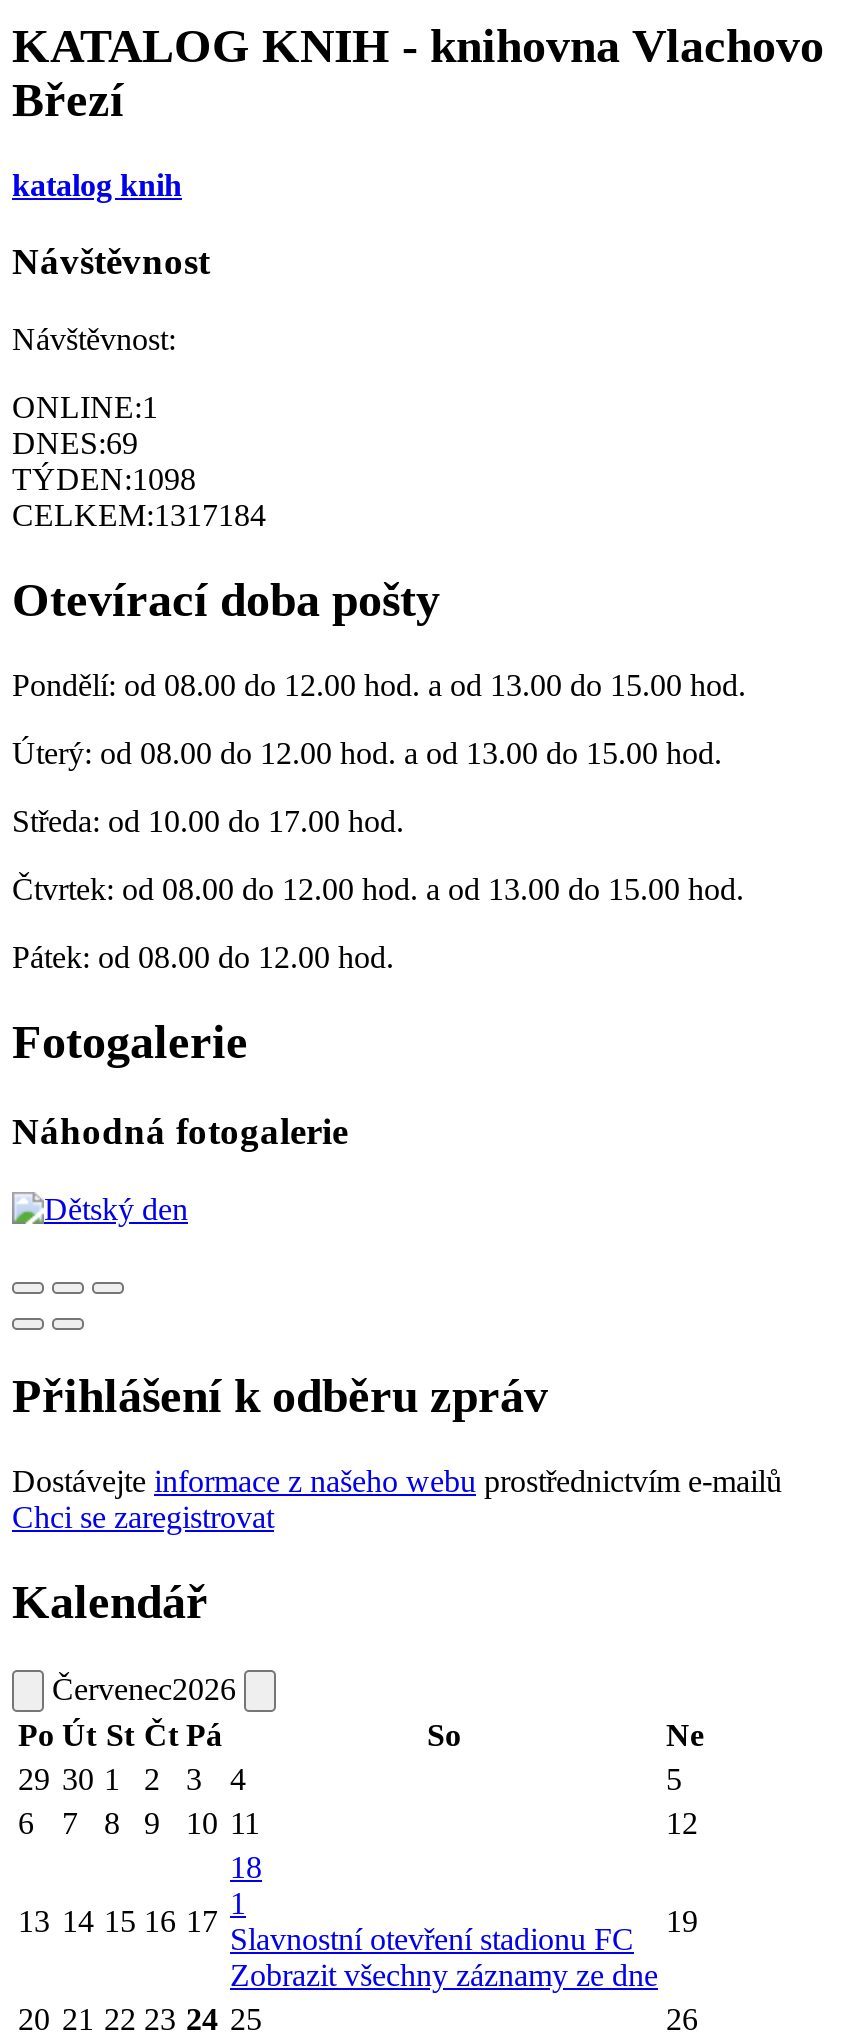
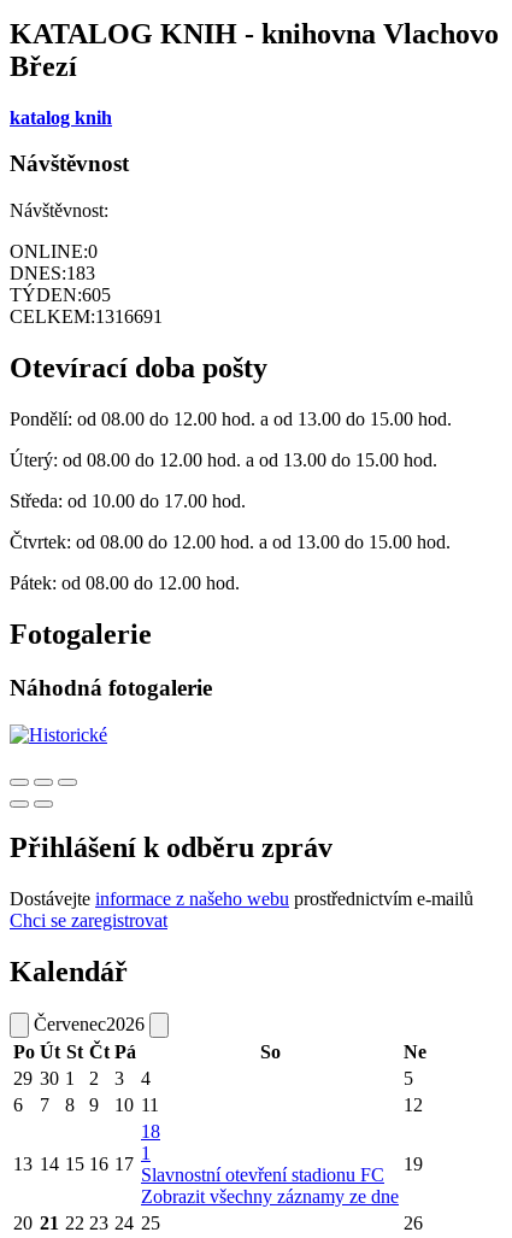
- ONLINE:1
+ ONLINE:0

- DNES:69
+ DNES:183

- TÝDEN:1098
+ TÝDEN:605

- CELKEM:1317184
+ CELKEM:1316691
